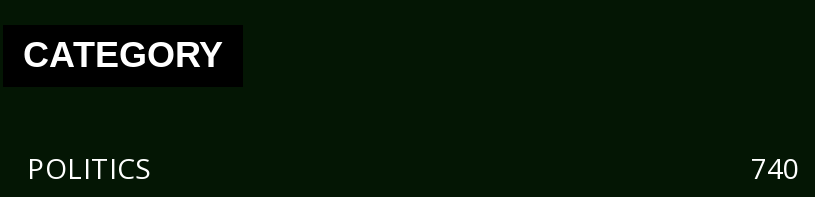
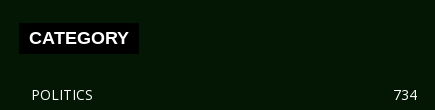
- 740
+ 734
